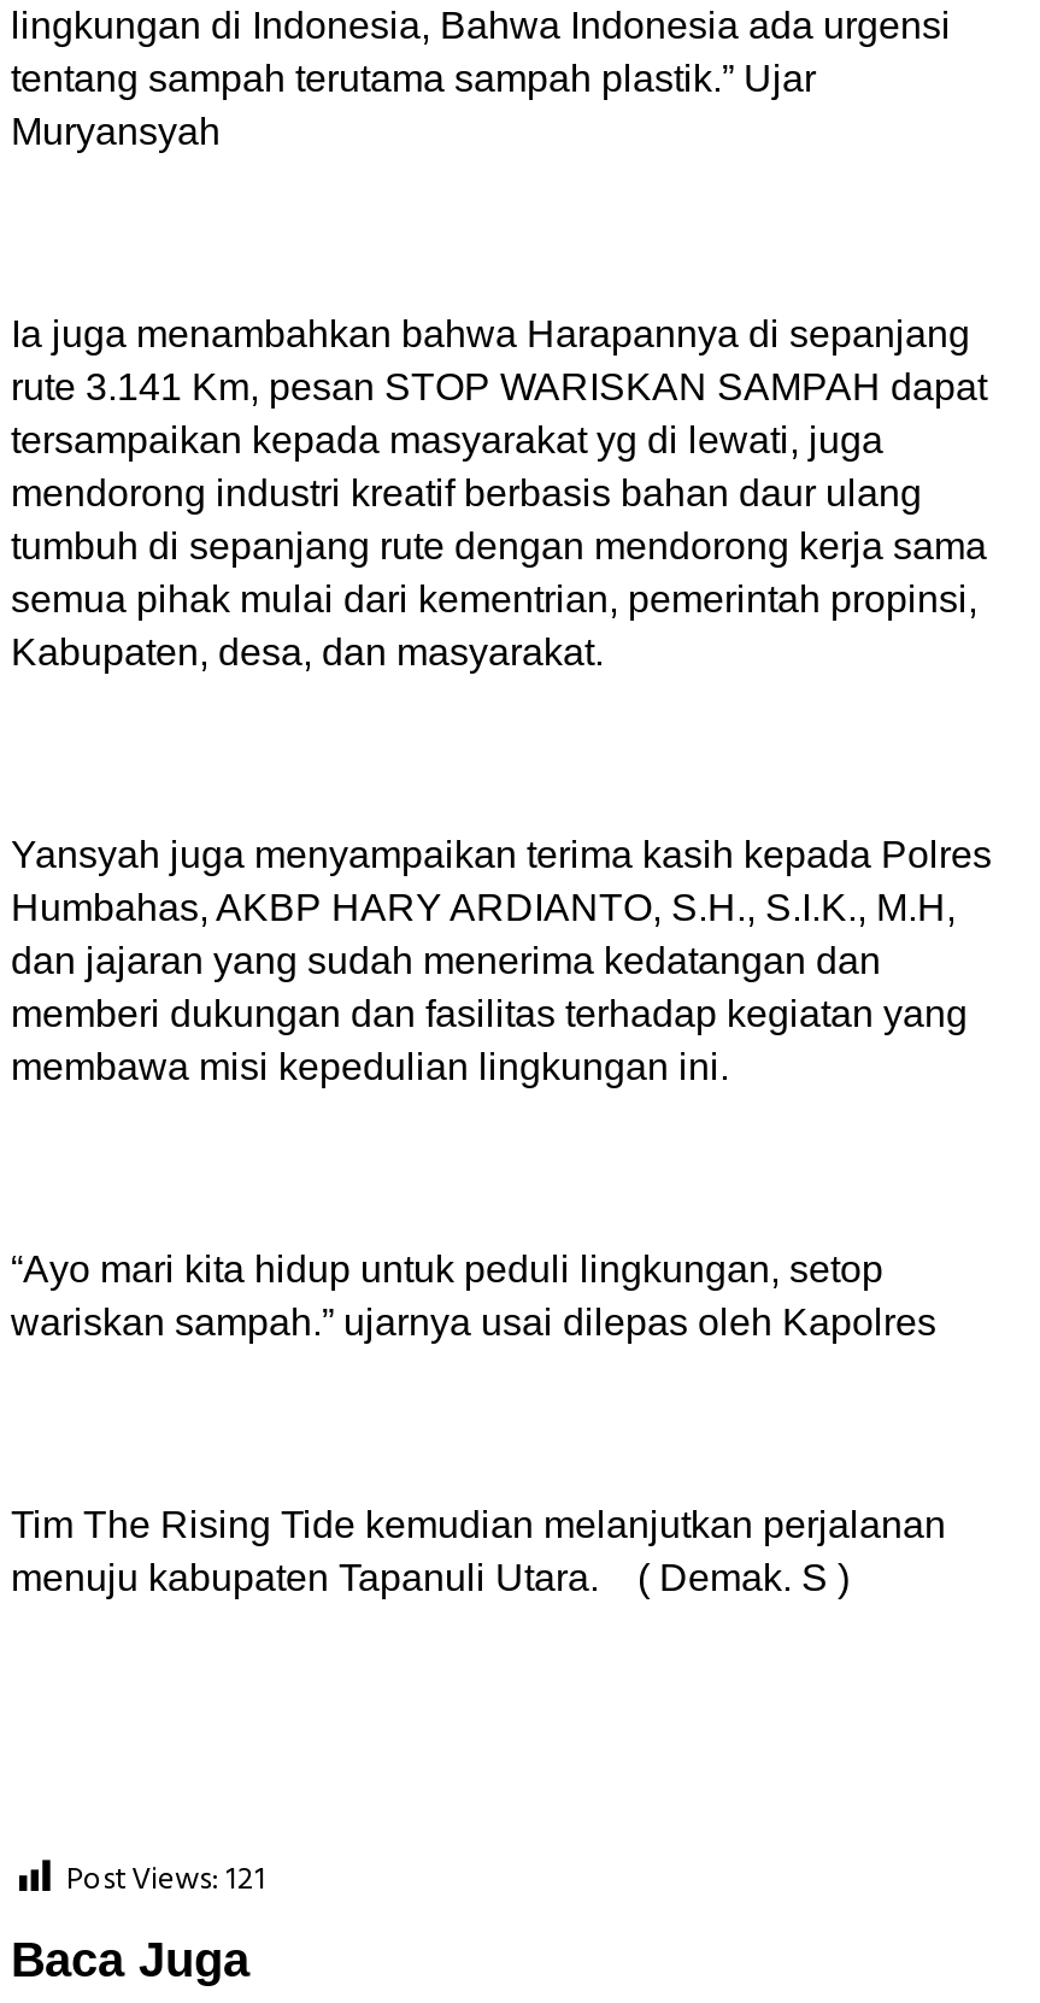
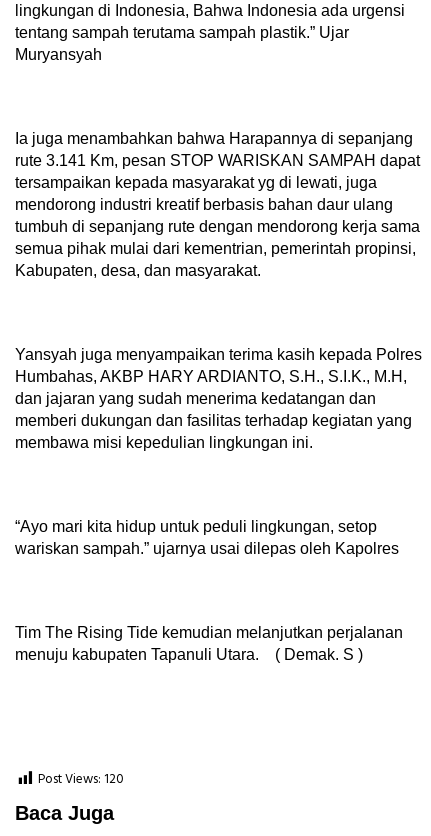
- Post Views: 121
+ Post Views: 120
